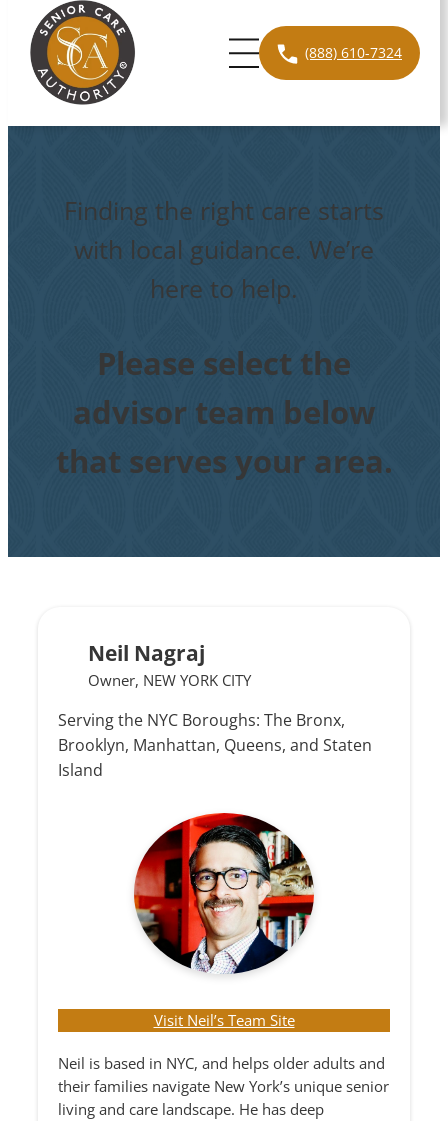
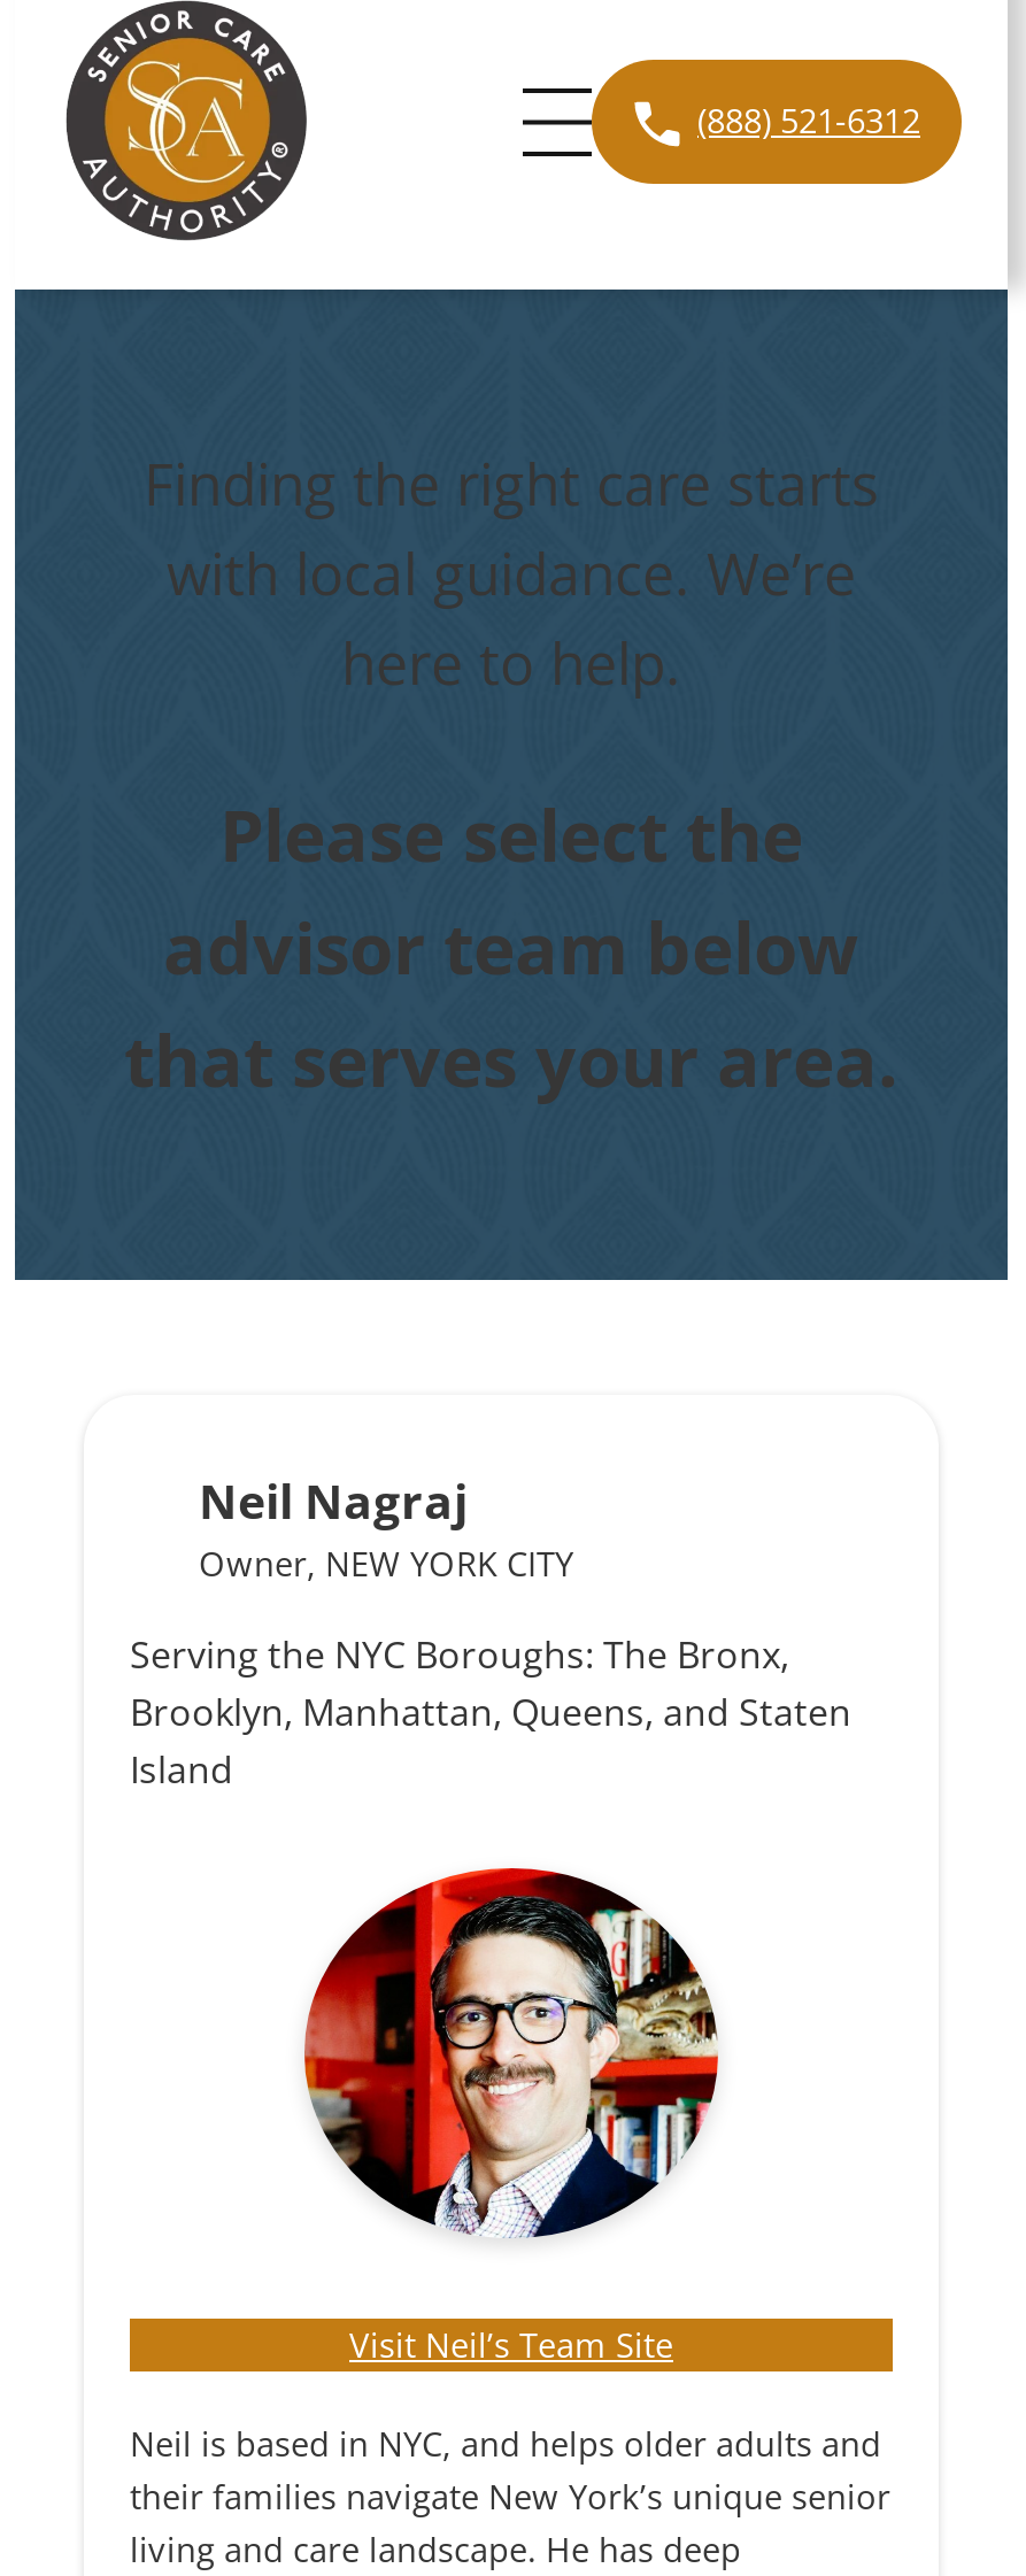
- (888) 610-7324
+ (888) 521-6312
